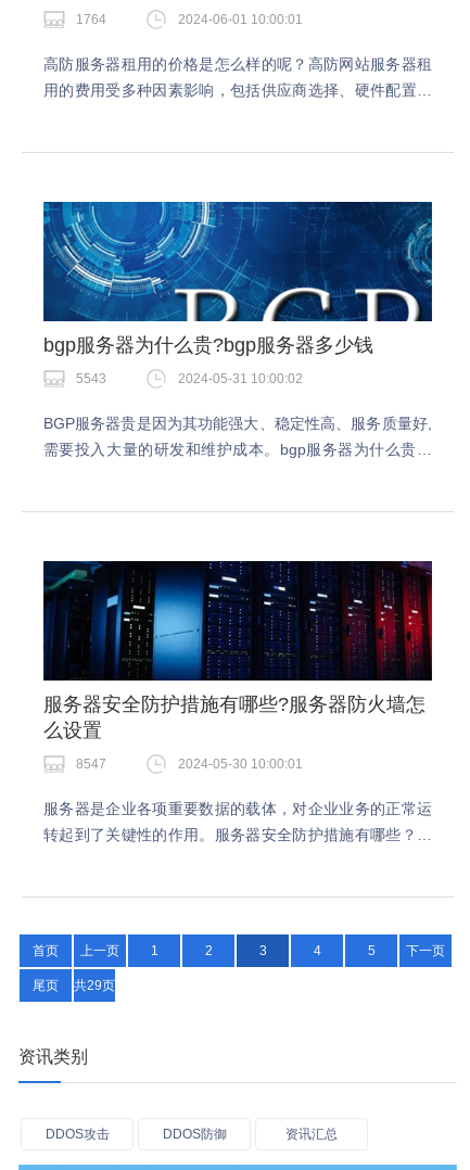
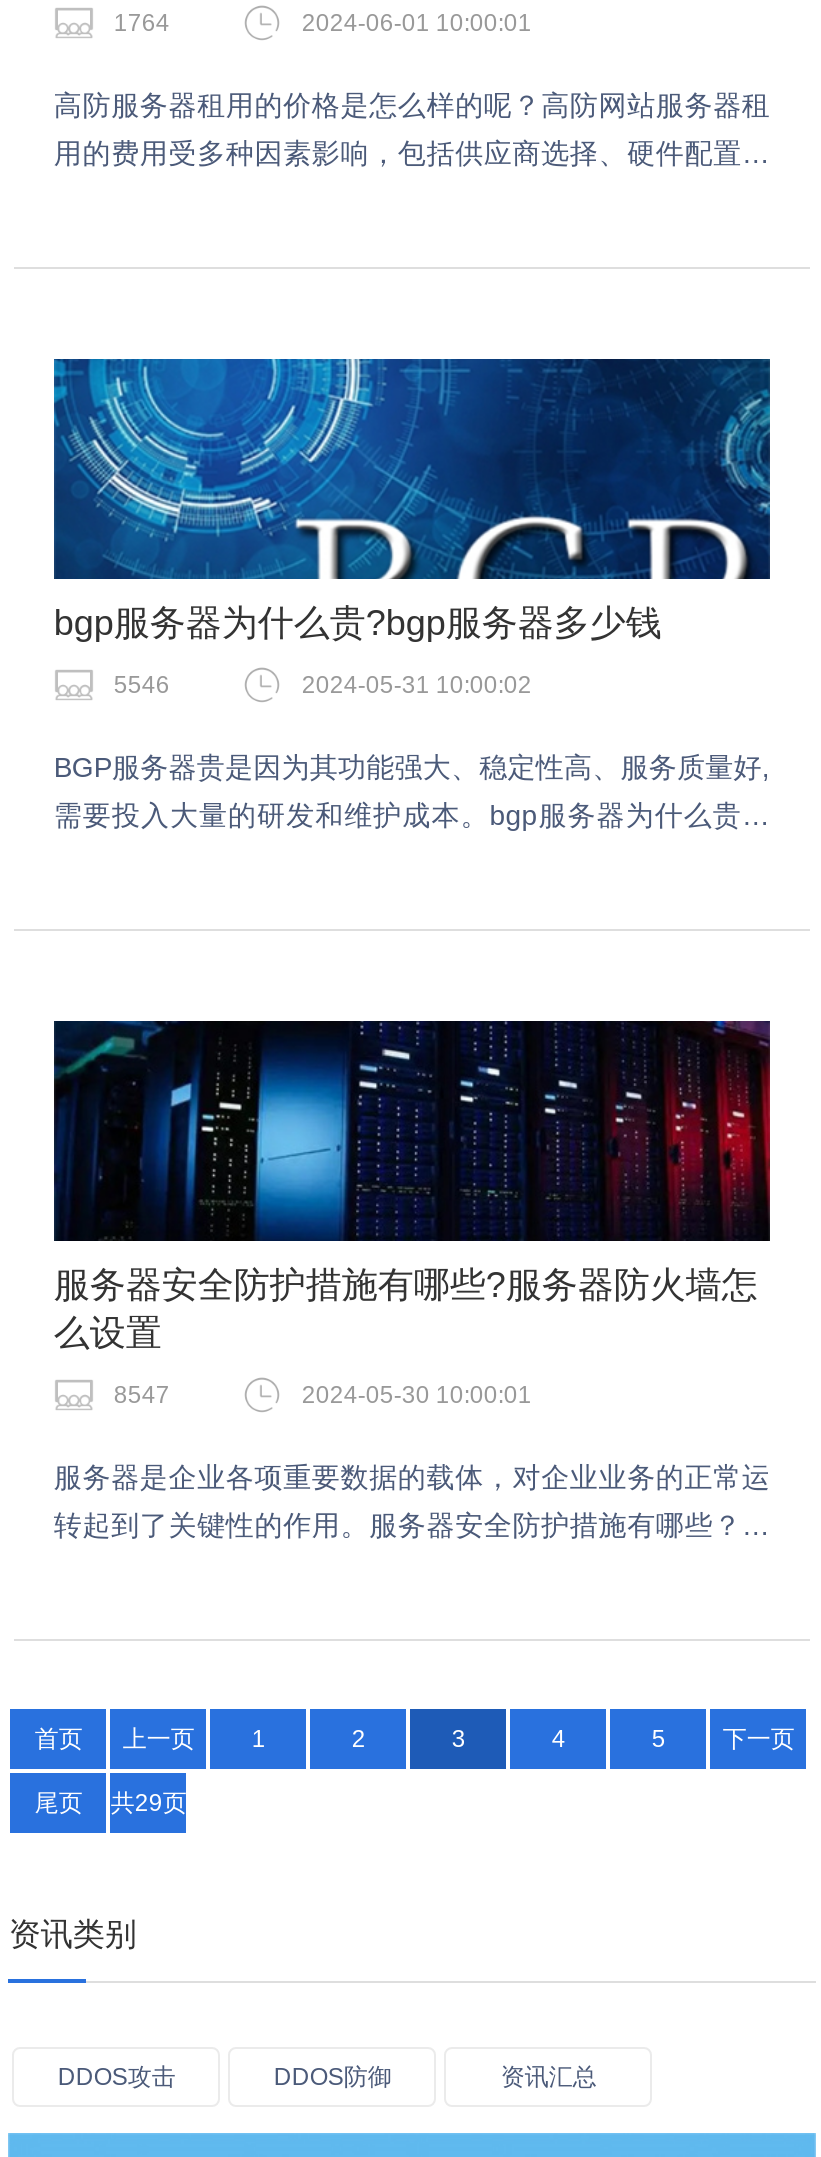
- 5543
+ 5546
